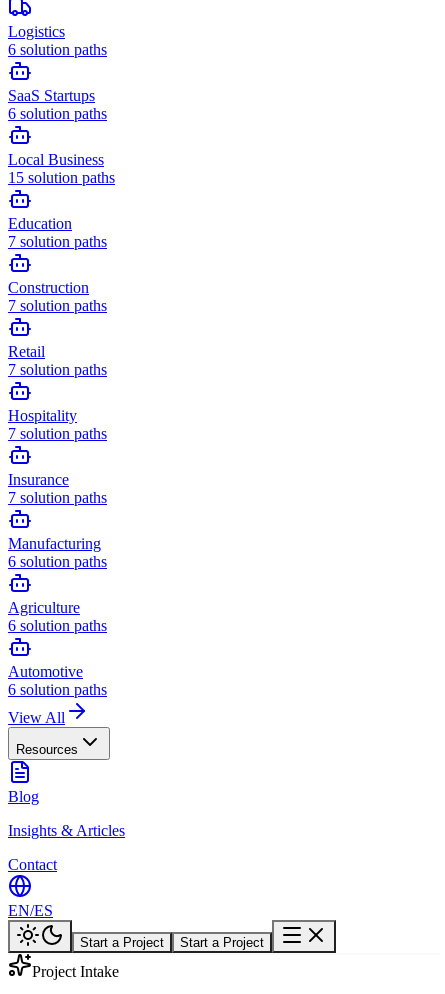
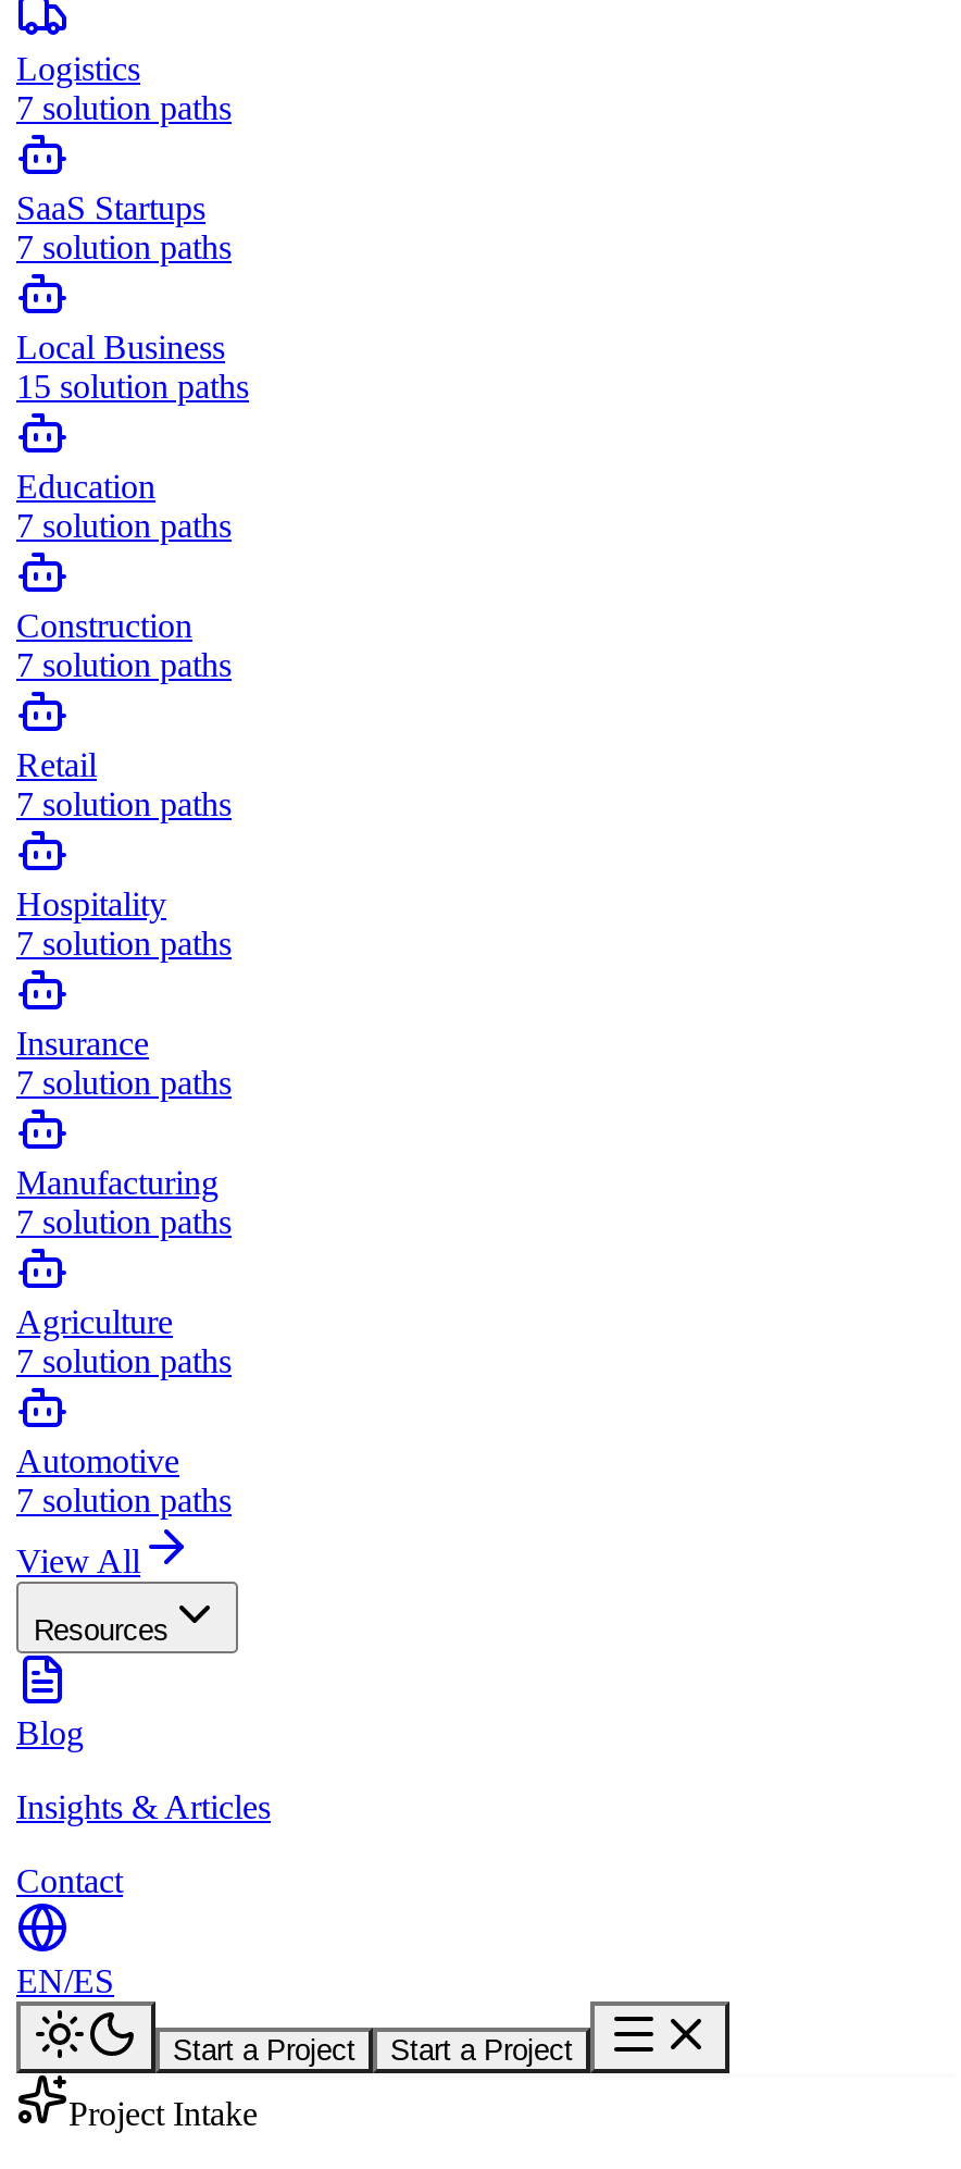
- 6 solution paths
+ 7 solution paths

- 6 solution paths
+ 7 solution paths

- 6 solution paths
+ 7 solution paths

- 6 solution paths
+ 7 solution paths

- 6 solution paths
+ 7 solution paths
